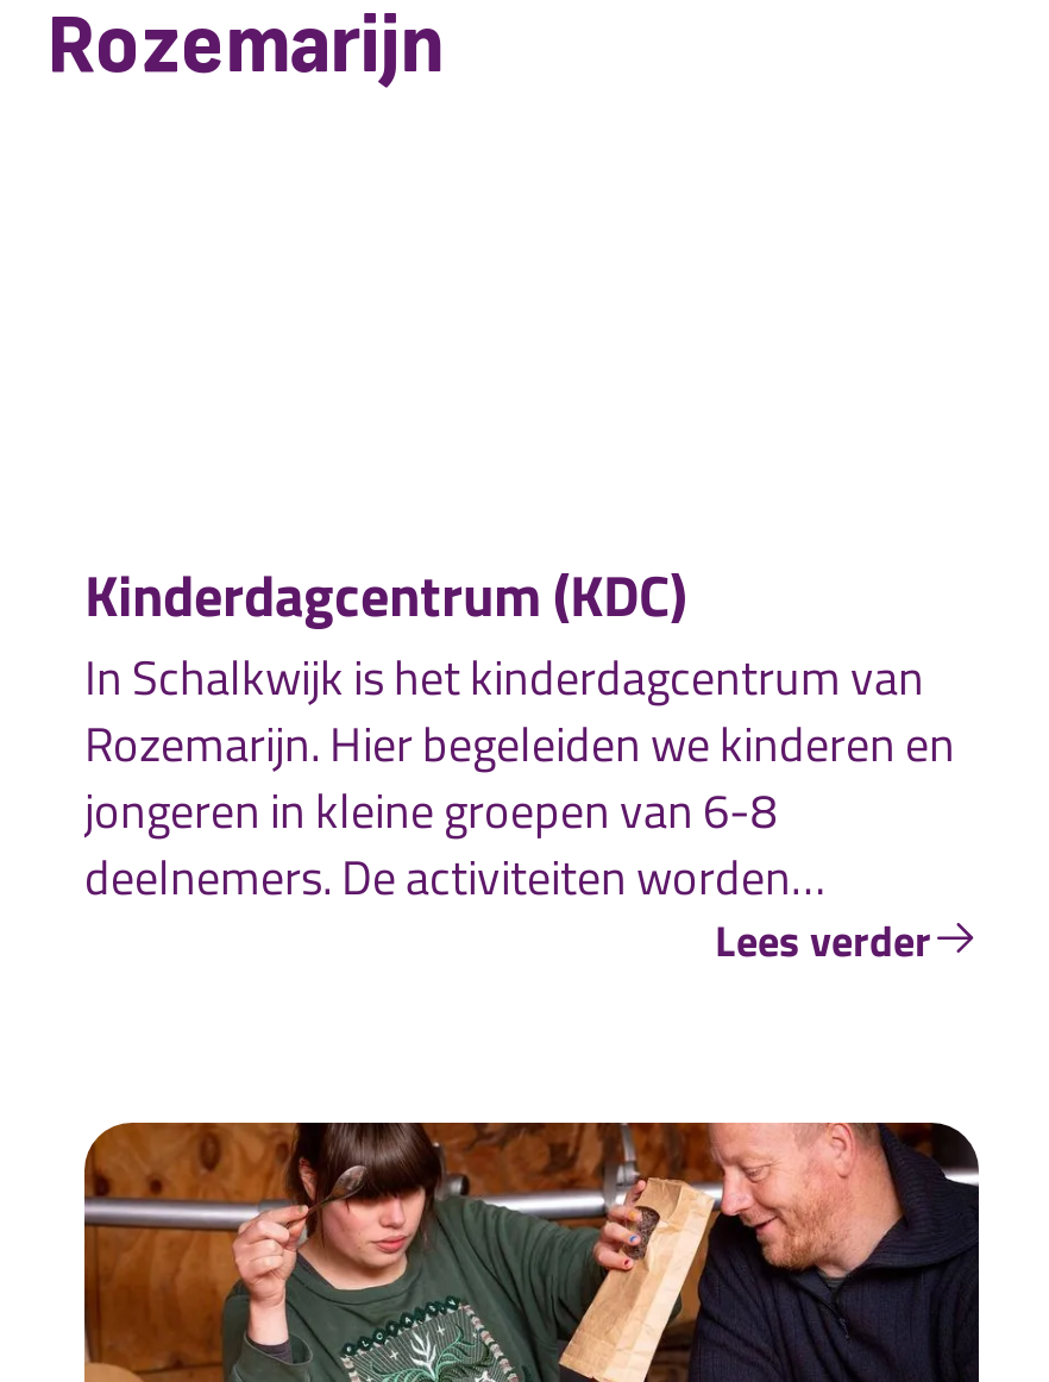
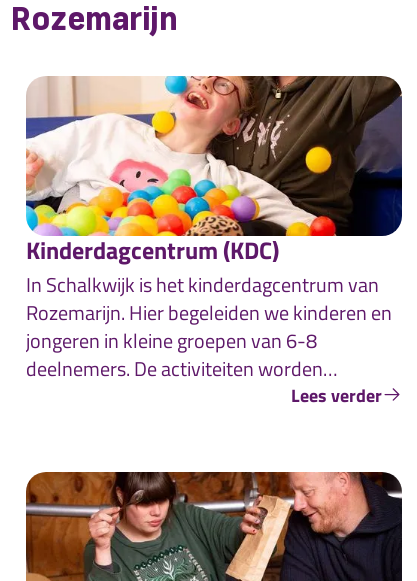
+ [image]
